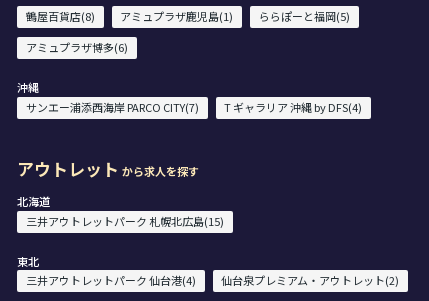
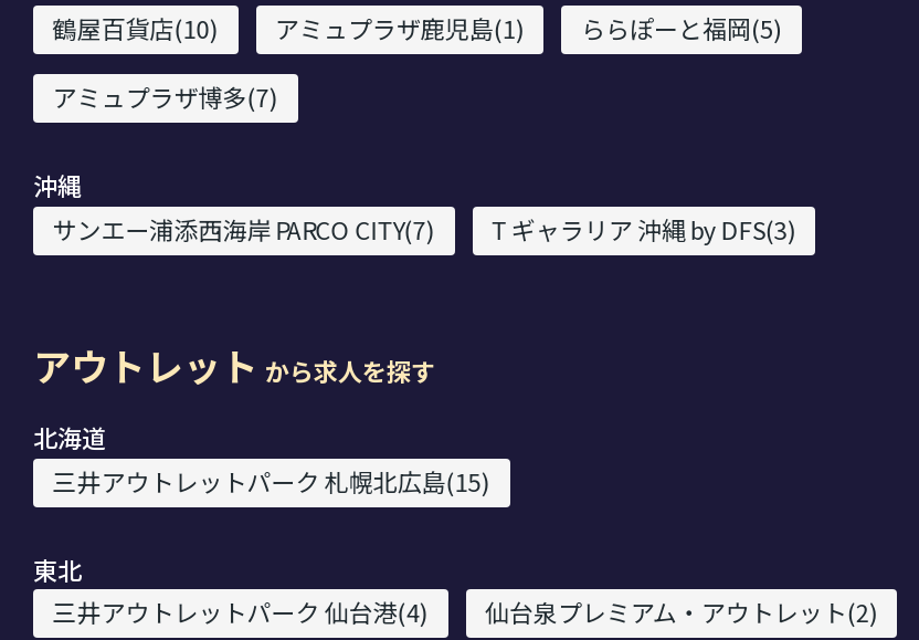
- 鶴屋百貨店(8) アミュプラザ鹿児島(1) ららぽーと福岡(5)
+ 鶴屋百貨店(10) アミュプラザ鹿児島(1) ららぽーと福岡(5)

- アミュプラザ博多(6)
+ アミュプラザ博多(7)

- T ギャラリア 沖縄 by DFS(4)
+ T ギャラリア 沖縄 by DFS(3)
